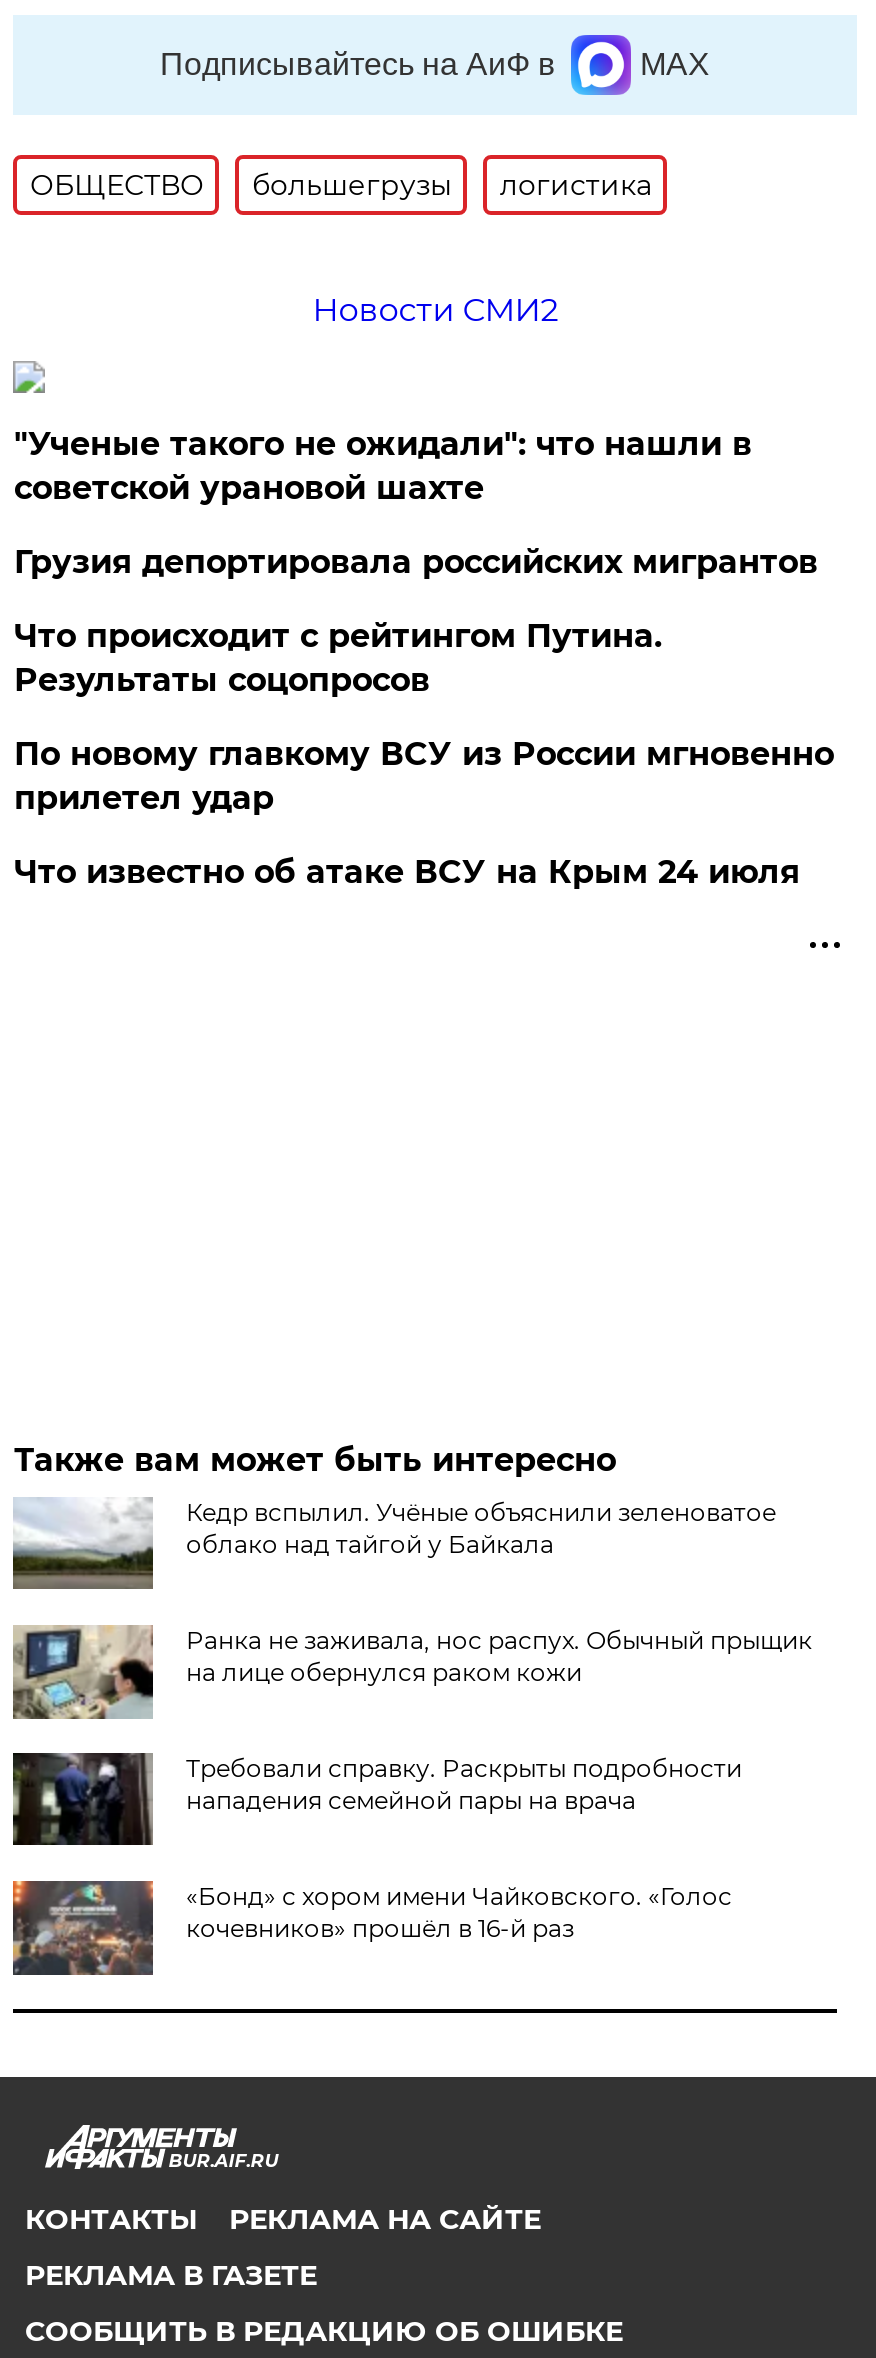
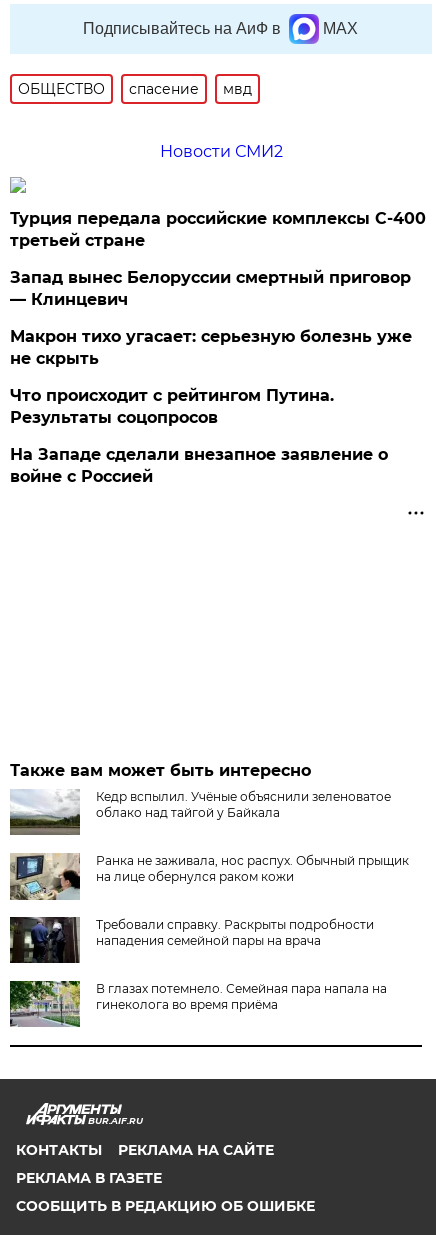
- большегрузы
- логистика
+ спасение
+ мвд

- "Ученые такого не ожидали": что нашли в
- советской урановой шахте
- Грузия депортировала российских мигрантов
+ Турция передала российские комплексы С-400
+ третьей стране
+ Запад вынес Белоруссии смертный приговор
+ — Клинцевич
+ Макрон тихо угасает: серьезную болезнь уже
+ не скрыть

moved down: Что происходит с рейтингом Путина. | Результаты соцопросов

- По новому главкому ВСУ из России мгновенно
- прилетел удар
- Что известно об атаке ВСУ на Крым 24 июля
+ На Западе сделали внезапное заявление о
+ войне с Россией

- [image]
- «Бонд» с хором имени Чайковского. «Голос
- кочевников» прошёл в 16-й раз
+ [image]
+ В глазах потемнело. Семейная пара напала на
+ гинеколога во время приёма
